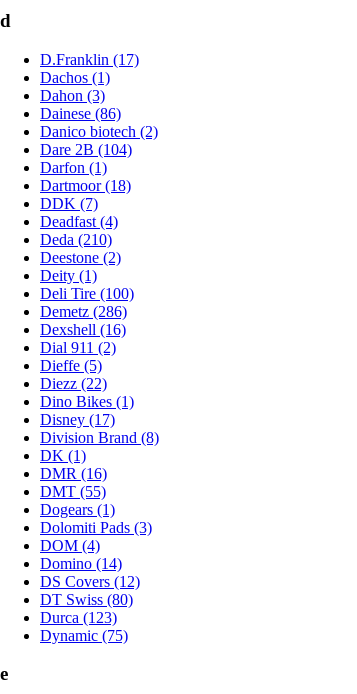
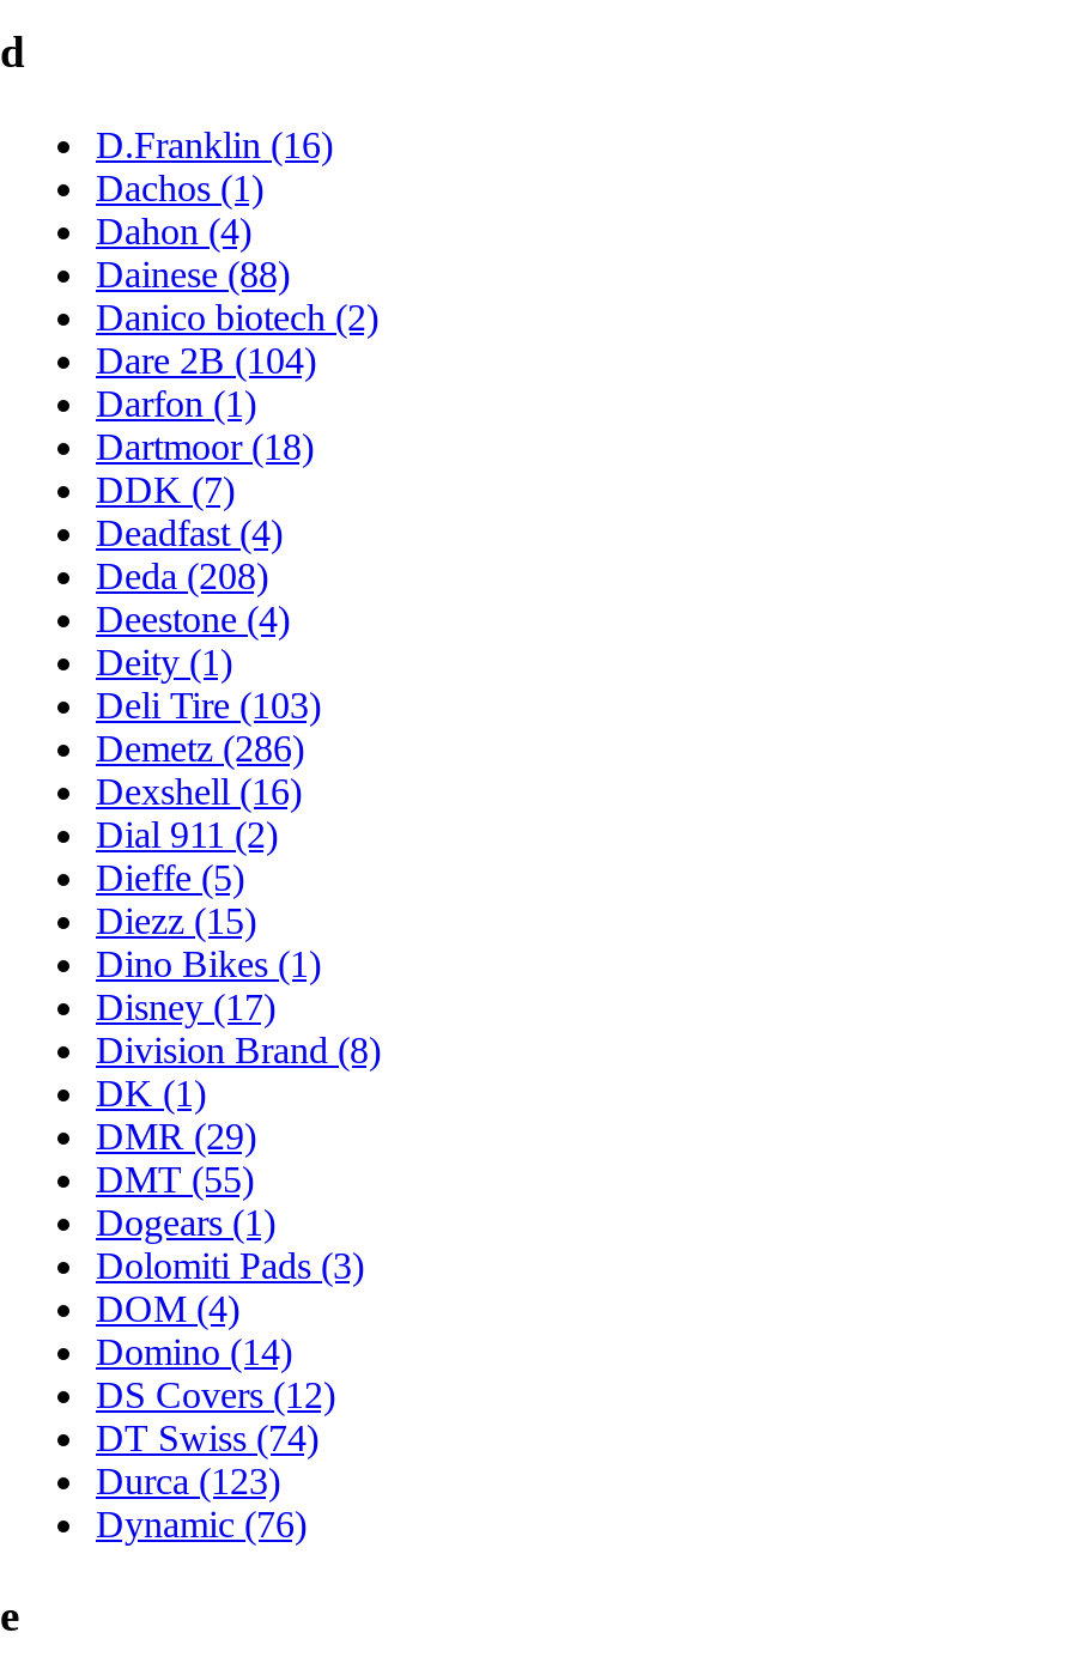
- D.Franklin (17)
+ D.Franklin (16)

- Dahon (3)
+ Dahon (4)

- Dainese (86)
+ Dainese (88)

- Deda (210)
+ Deda (208)

- Deestone (2)
+ Deestone (4)

- Deli Tire (100)
+ Deli Tire (103)

- Diezz (22)
+ Diezz (15)

- DMR (16)
+ DMR (29)

- DT Swiss (80)
+ DT Swiss (74)

- Dynamic (75)
+ Dynamic (76)
